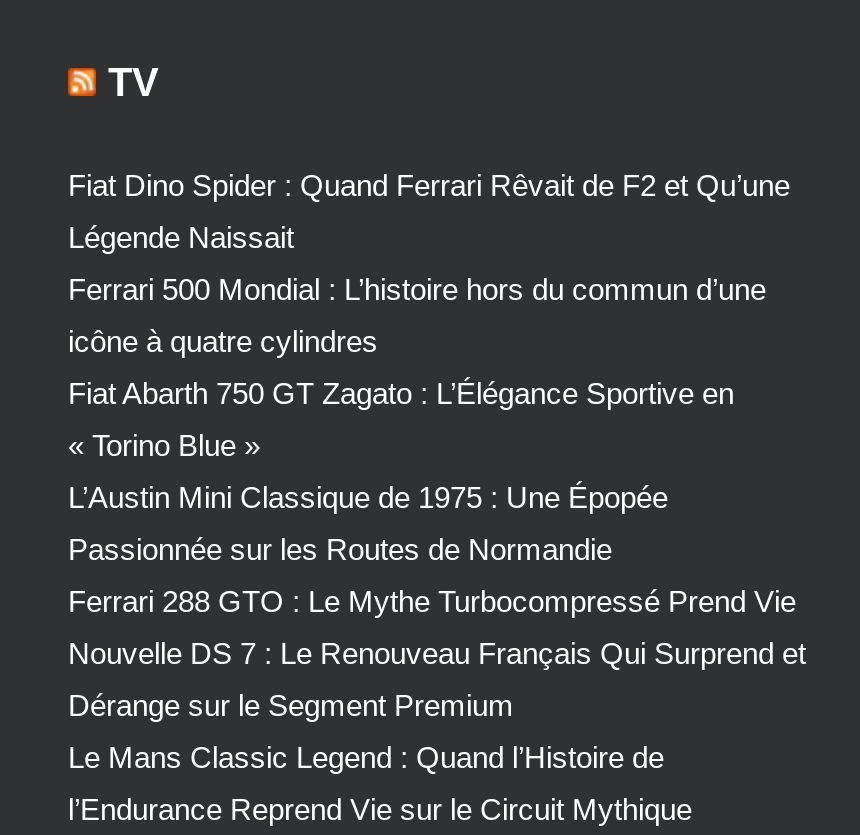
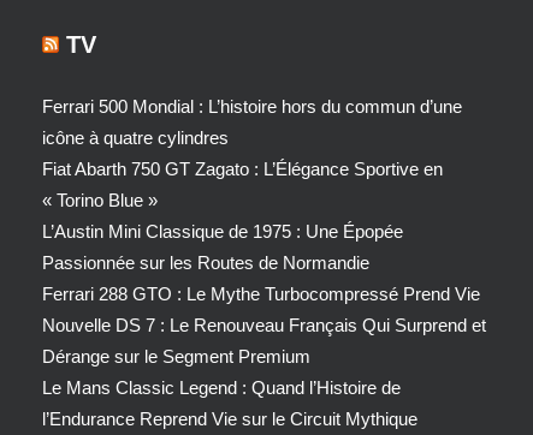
- Fiat Dino Spider : Quand Ferrari Rêvait de F2 et Qu’une
- Légende Naissait
